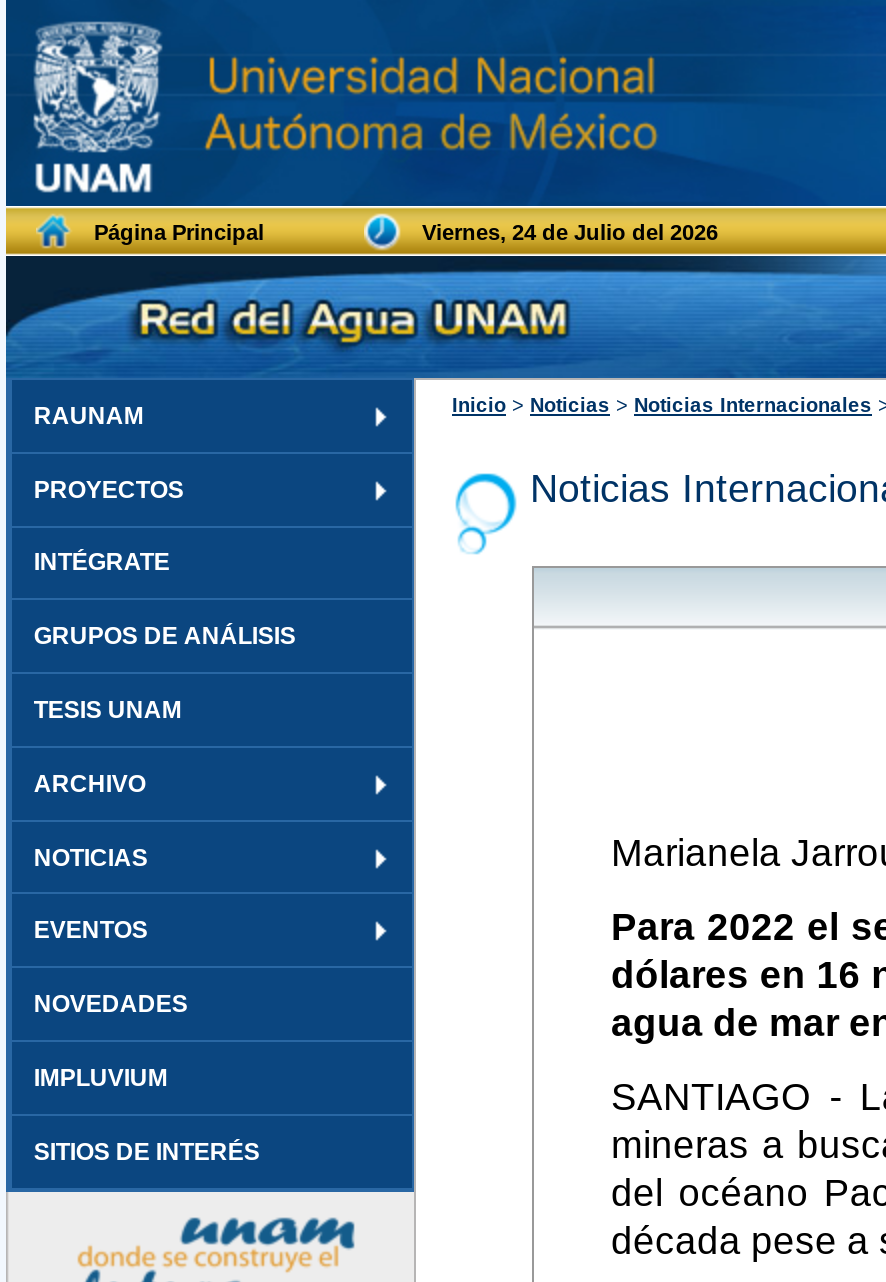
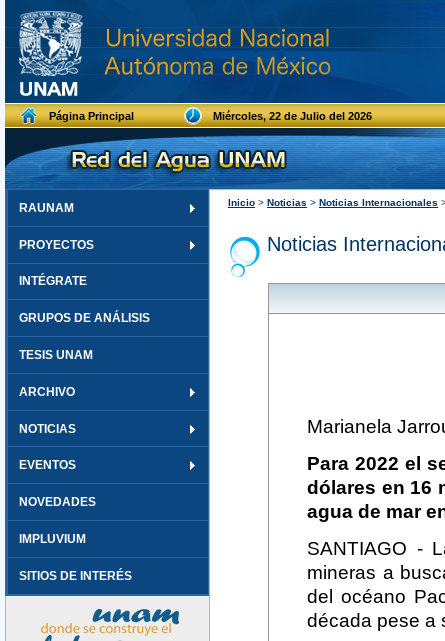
- Viernes, 24 de Julio del 2026
+ Miércoles, 22 de Julio del 2026
